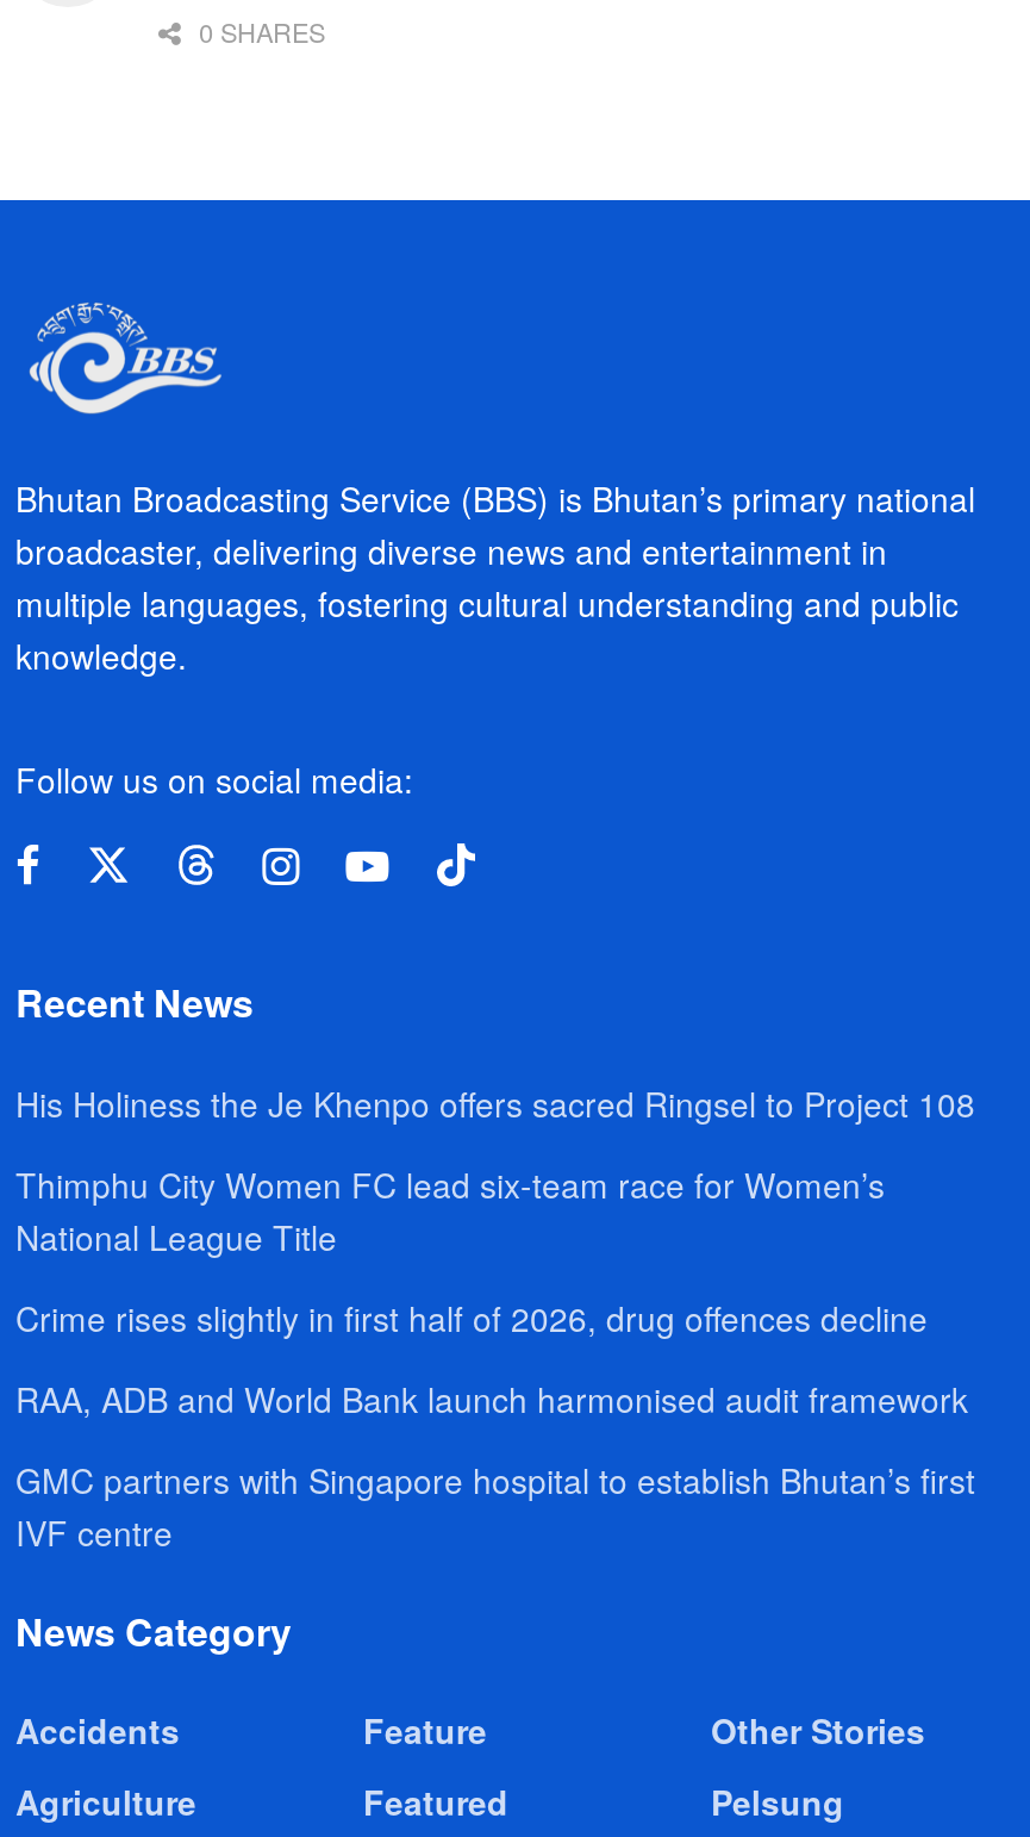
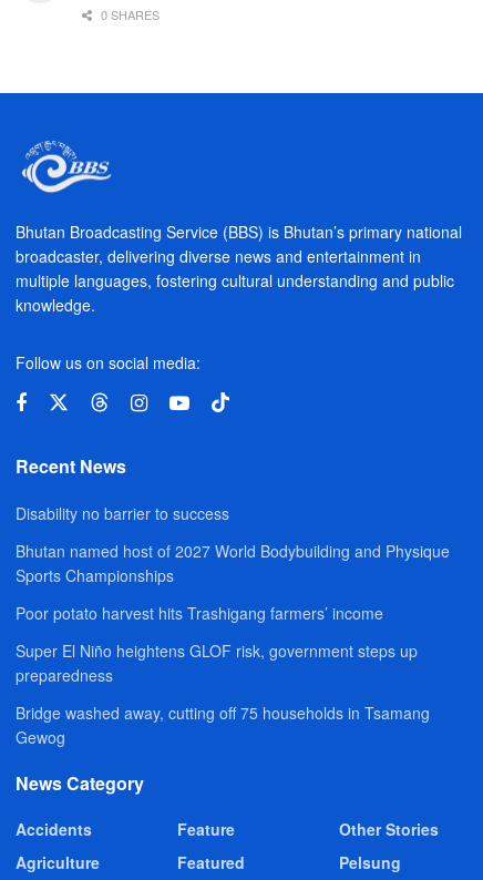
- His Holiness the Je Khenpo offers sacred Ringsel to Project 108
+ Disability no barrier to success

- Thimphu City Women FC lead six-team race for Women’s
- National League Title
+ Bhutan named host of 2027 World Bodybuilding and Physique
+ Sports Championships

- Crime rises slightly in first half of 2026, drug offences decline
+ Poor potato harvest hits Trashigang farmers’ income

- RAA, ADB and World Bank launch harmonised audit framework
+ Super El Niño heightens GLOF risk, government steps up
+ preparedness

- GMC partners with Singapore hospital to establish Bhutan’s first
- IVF centre
+ Bridge washed away, cutting off 75 households in Tsamang
+ Gewog
